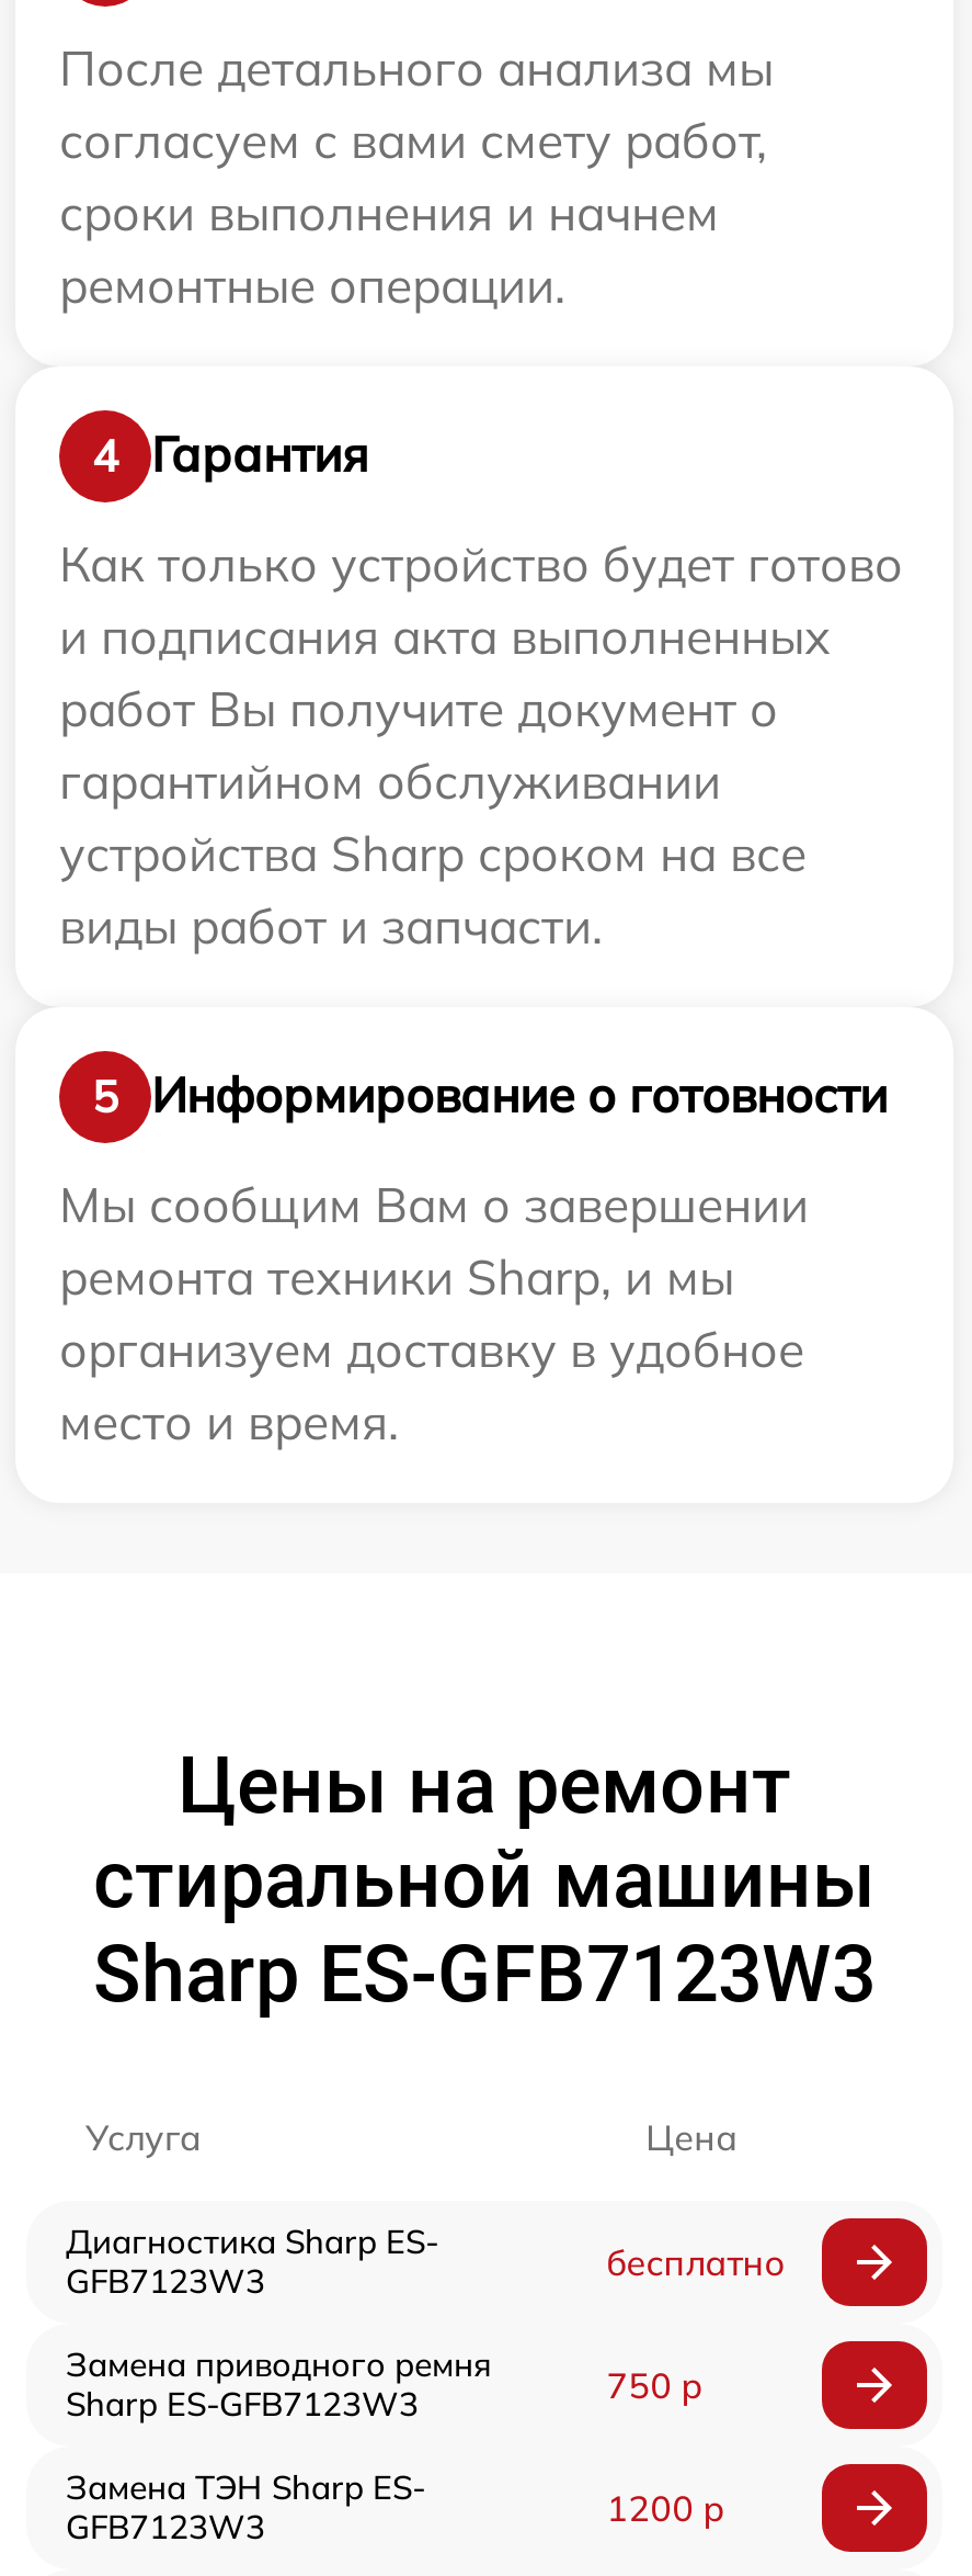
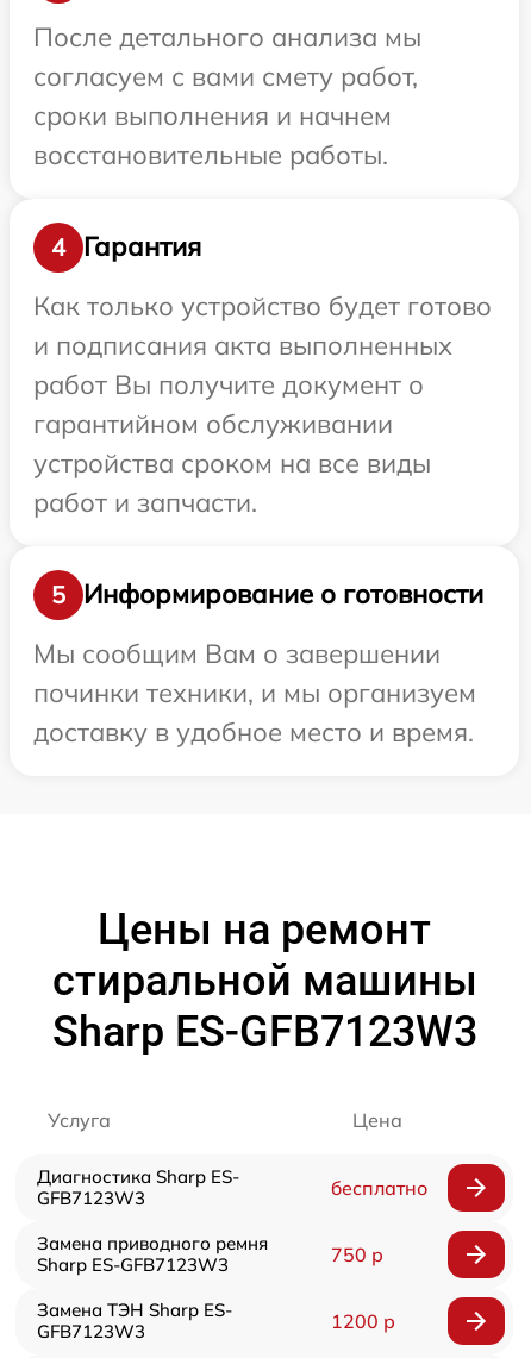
- ремонтные операции.
+ восстановительные работы.

- устройства Sharp сроком на все
- виды работ и запчасти.
+ устройства сроком на все виды
+ работ и запчасти.

- ремонта техники Sharp, и мы
- организуем доставку в удобное
- место и время.
+ починки техники, и мы организуем
+ доставку в удобное место и время.
